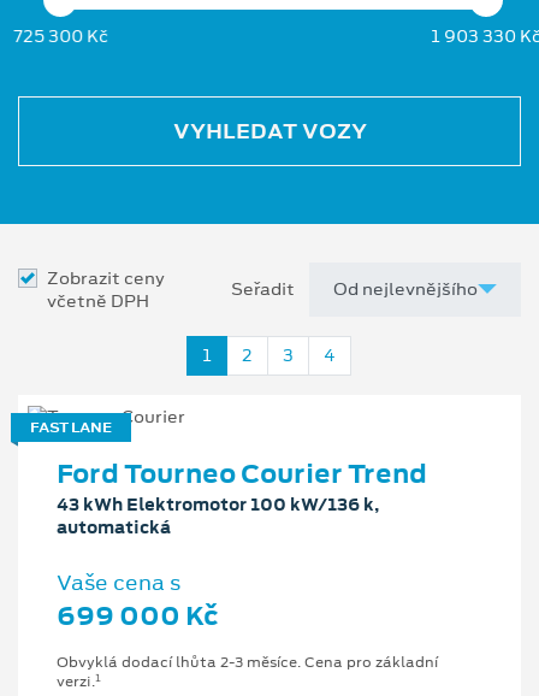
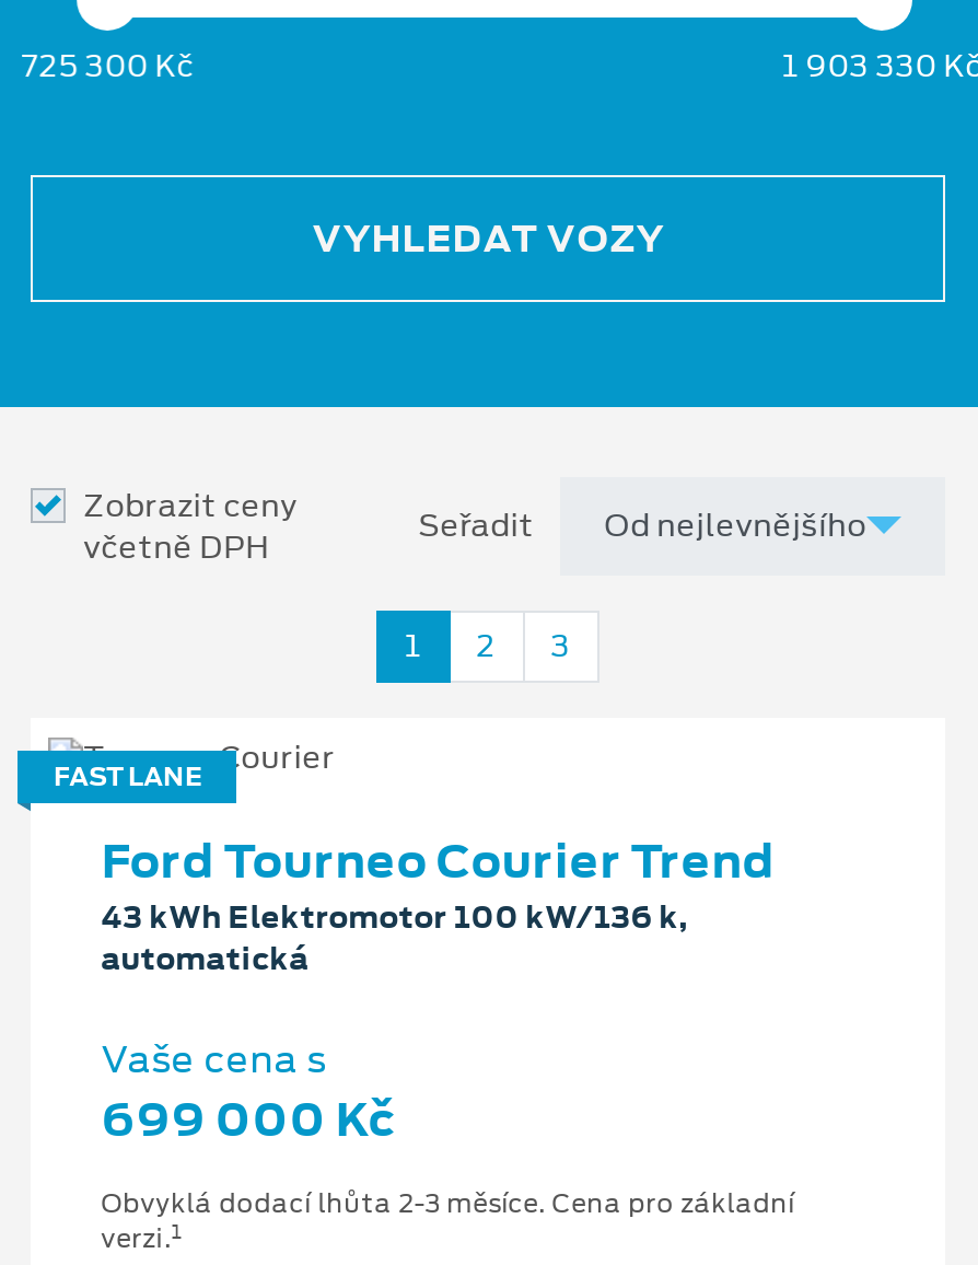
- 4
